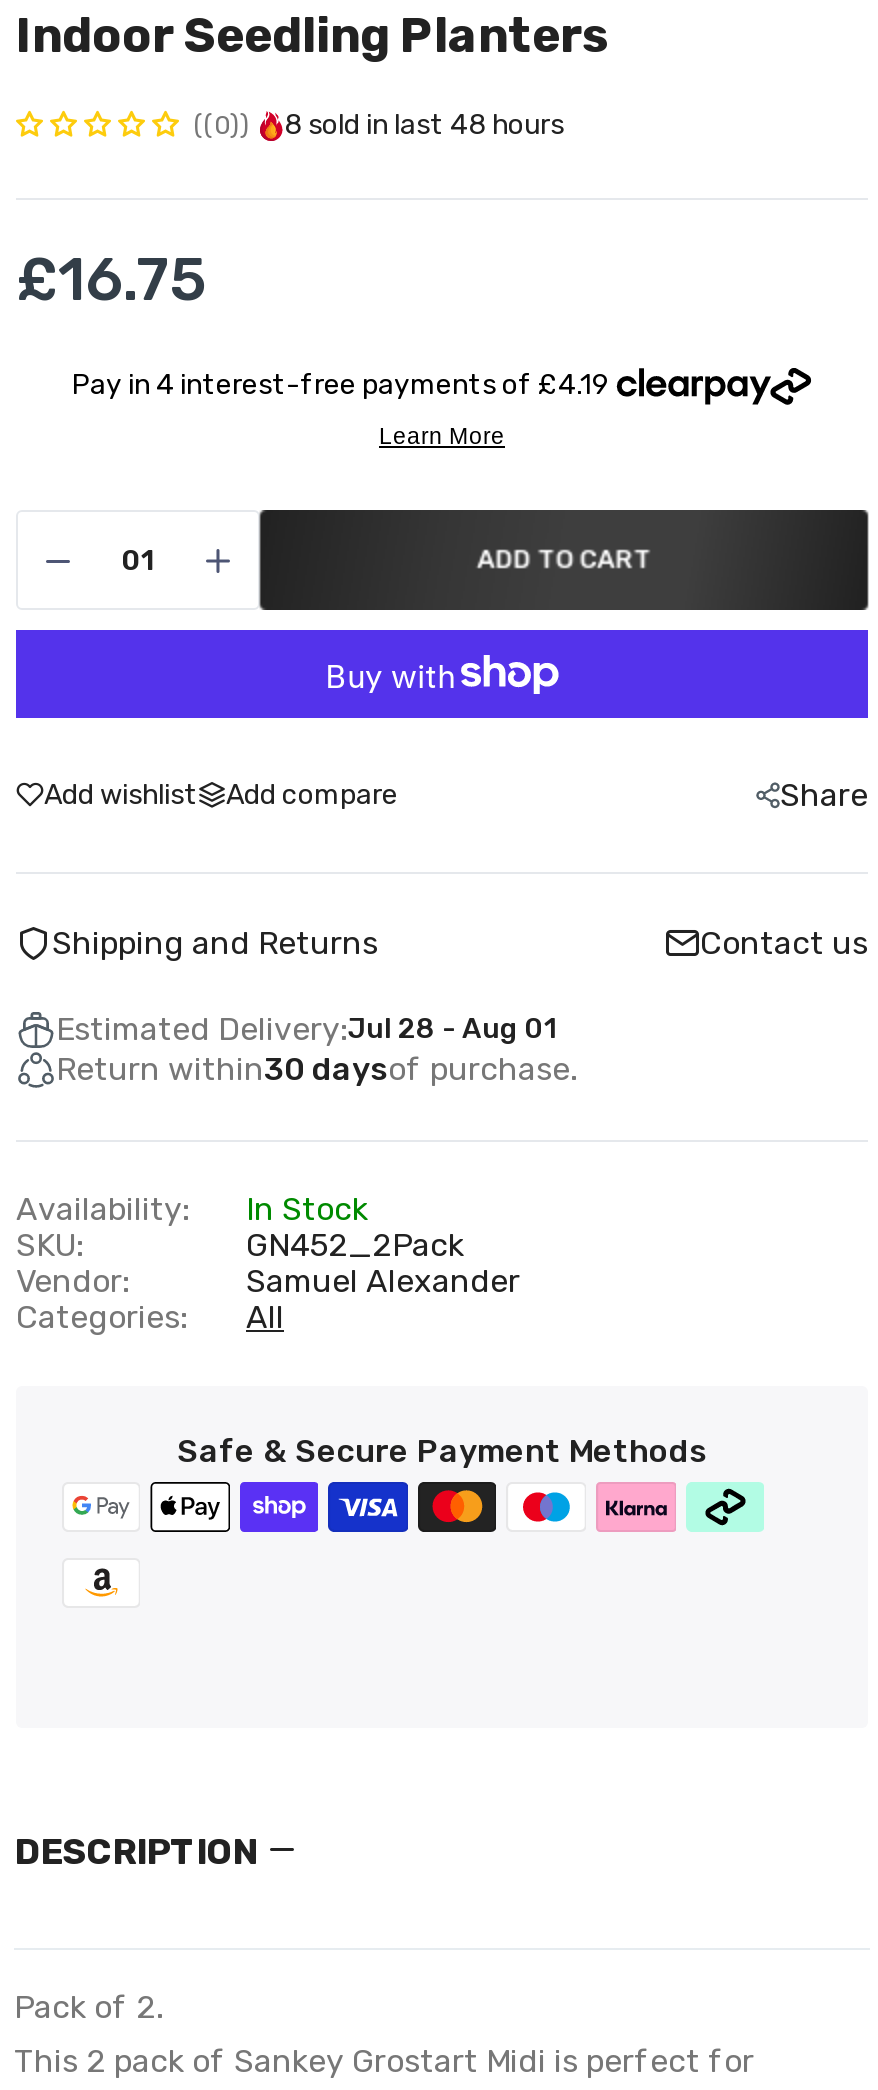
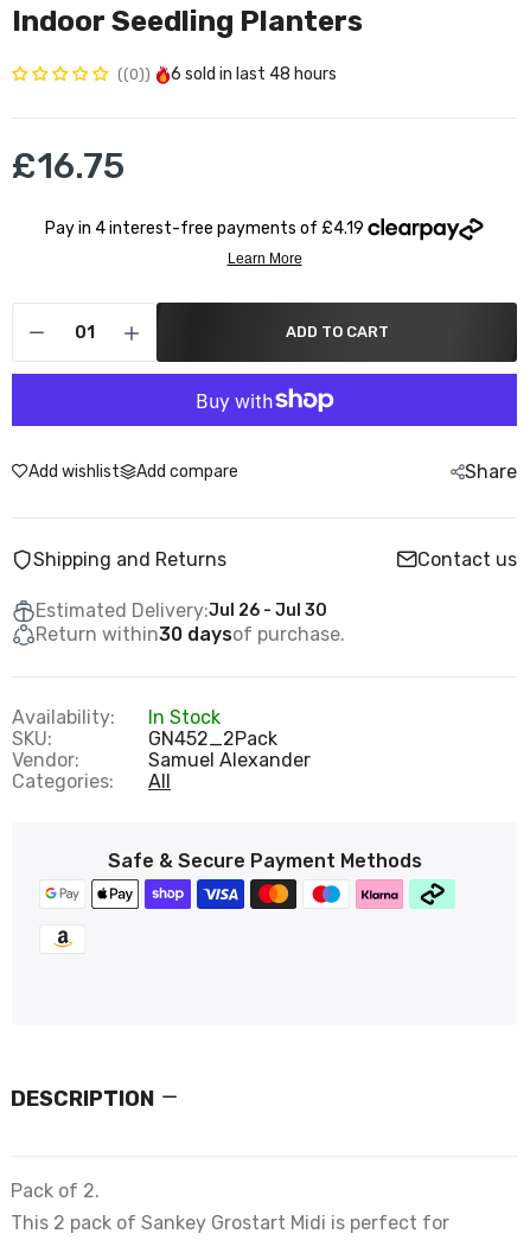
- 8 sold in last 48 hours
+ 6 sold in last 48 hours

- Estimated Delivery:Jul 28 - Aug 01
+ Estimated Delivery:Jul 26 - Jul 30
